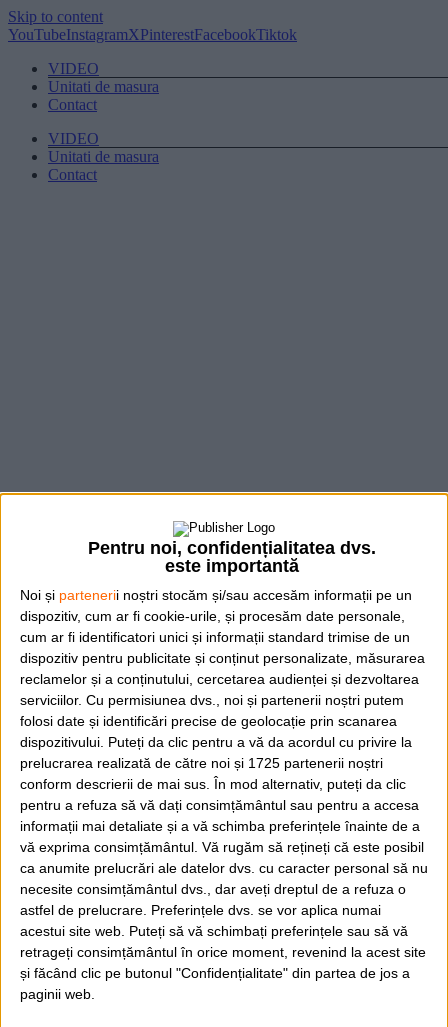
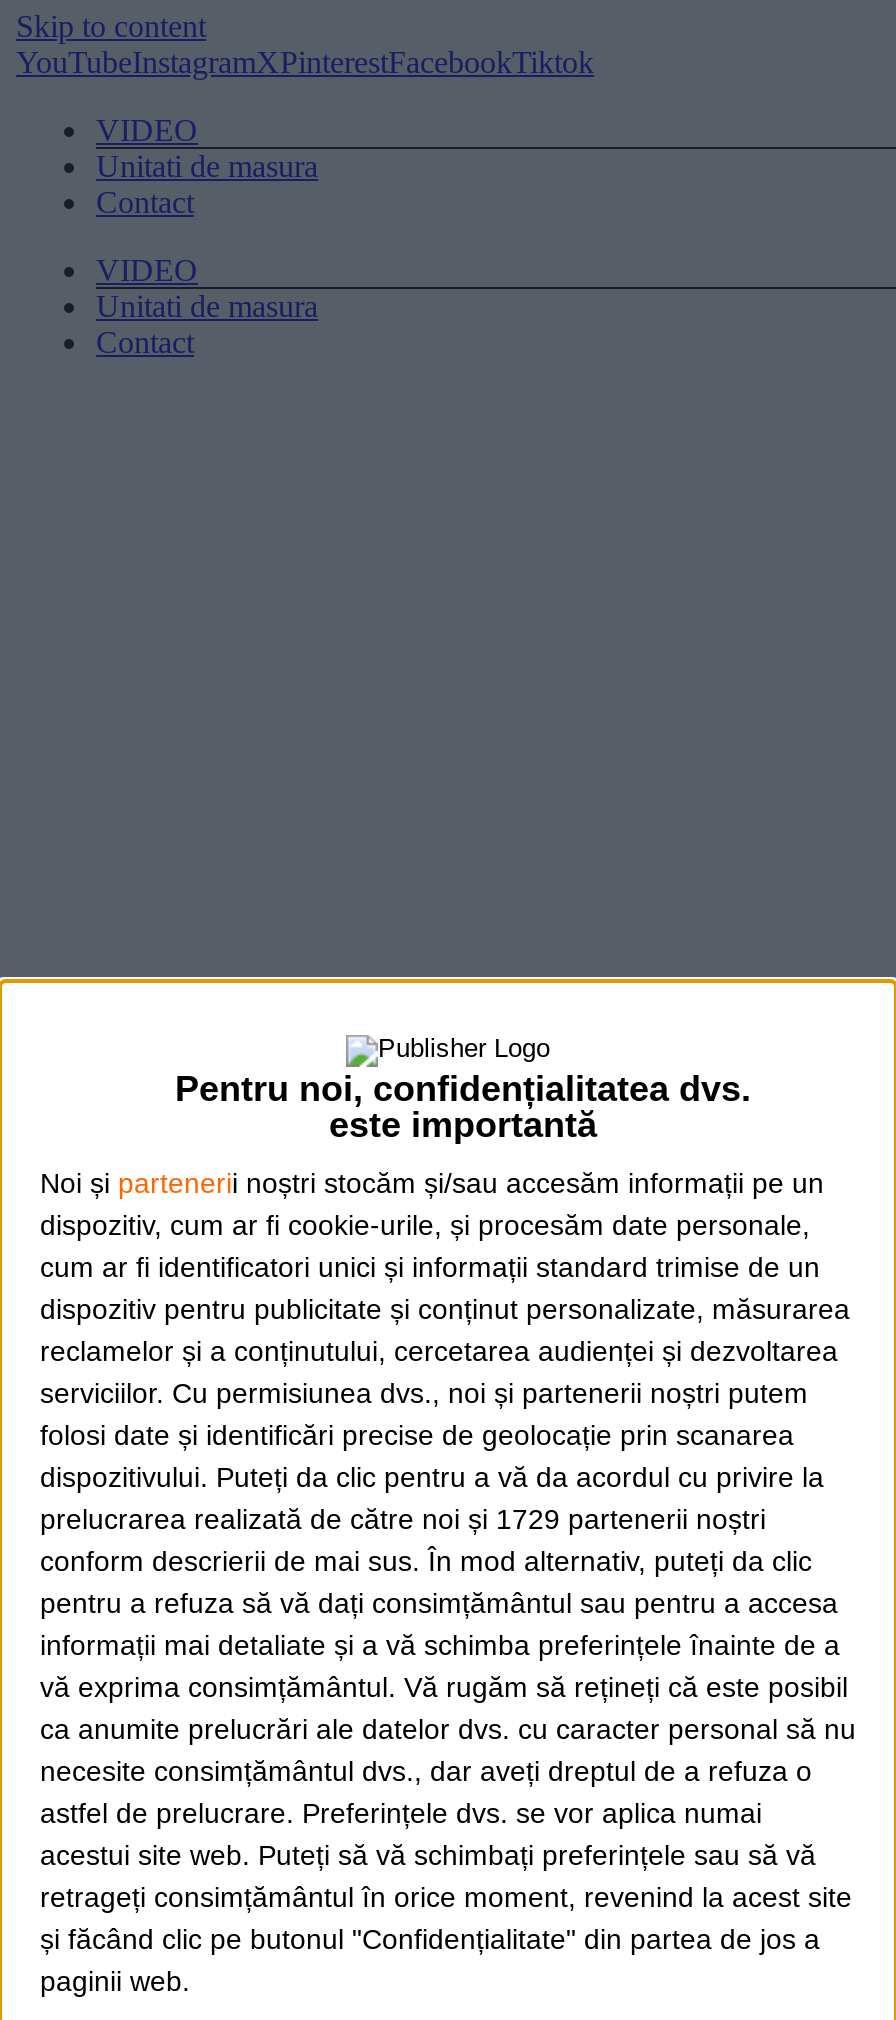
- prelucrarea realizată de către noi și 1725 partenerii noștri
+ prelucrarea realizată de către noi și 1729 partenerii noștri
